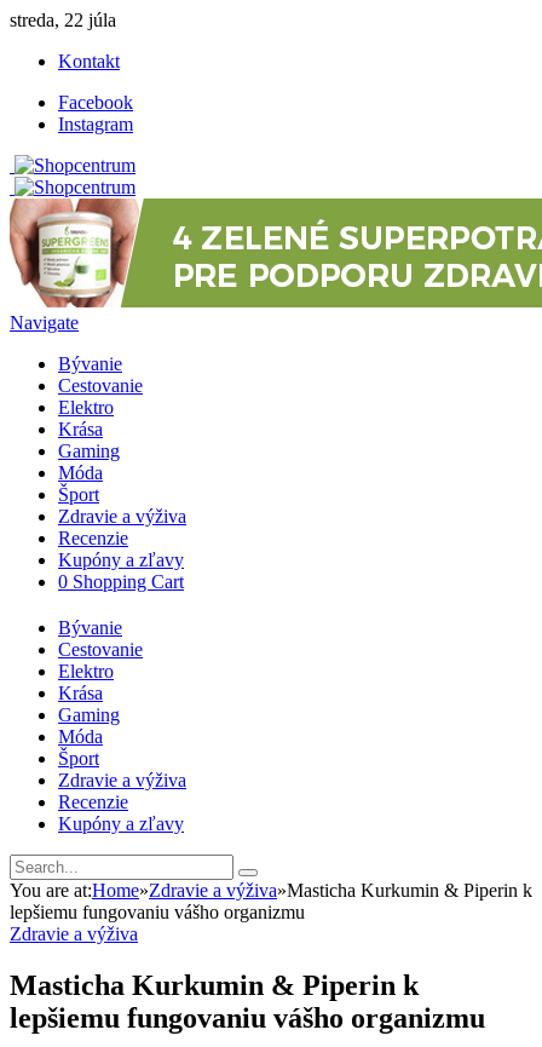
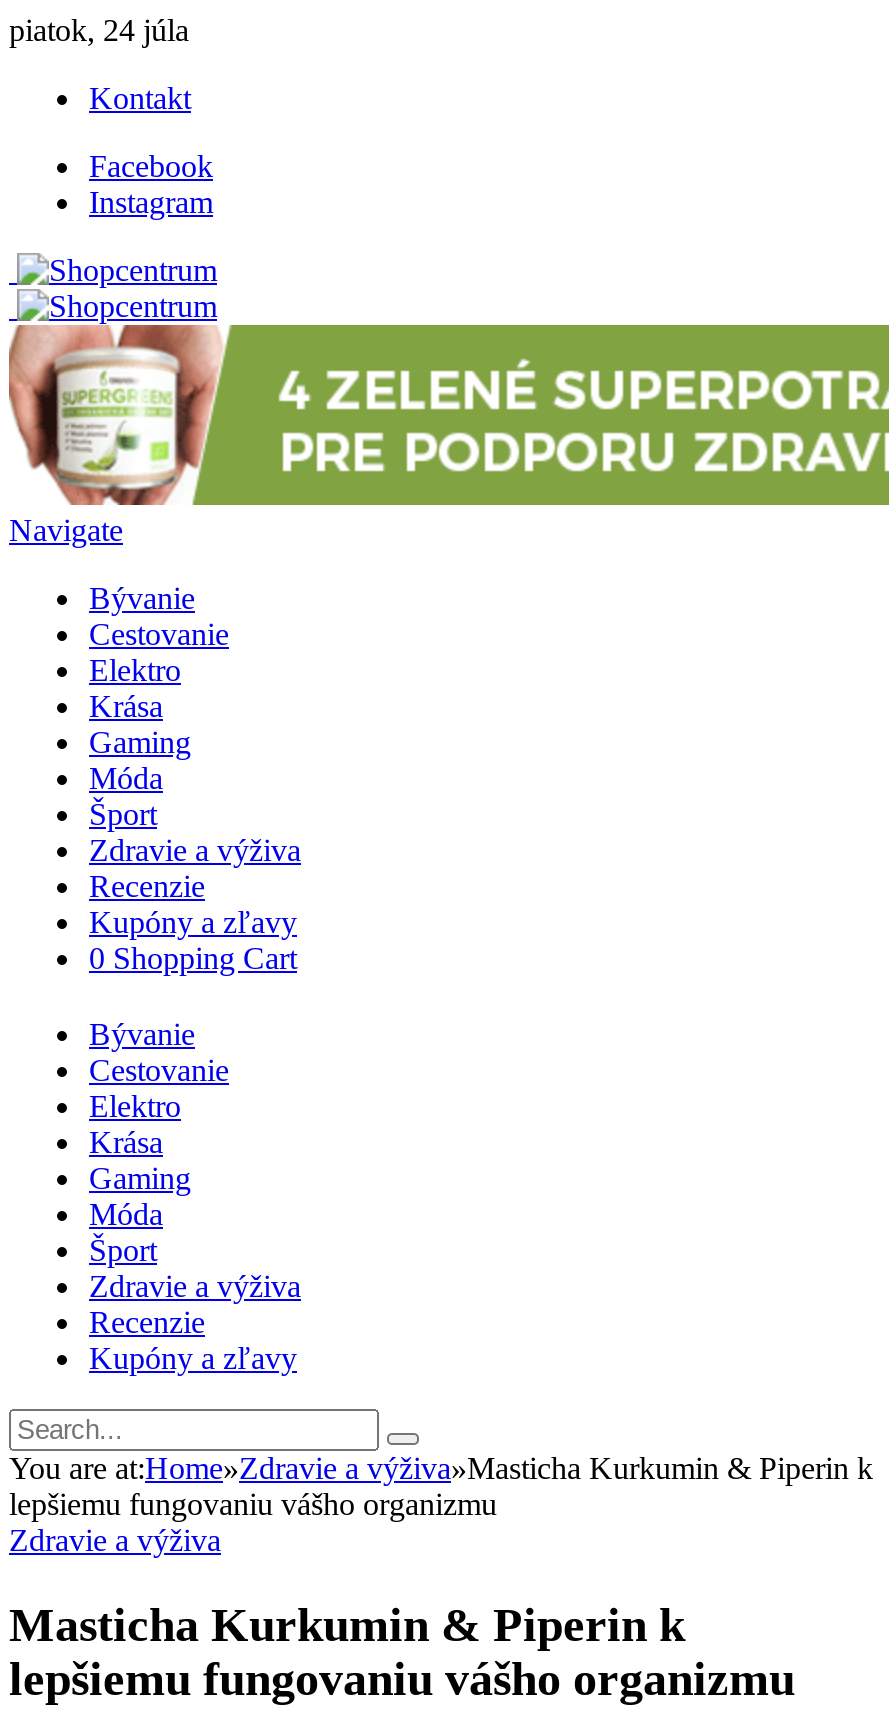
- streda, 22 júla
+ piatok, 24 júla
